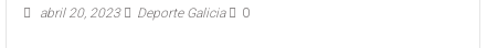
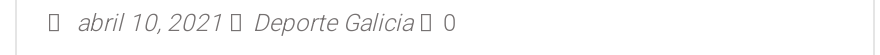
- abril 20, 2023 Deporte Galicia 0
+ abril 10, 2021 Deporte Galicia 0
